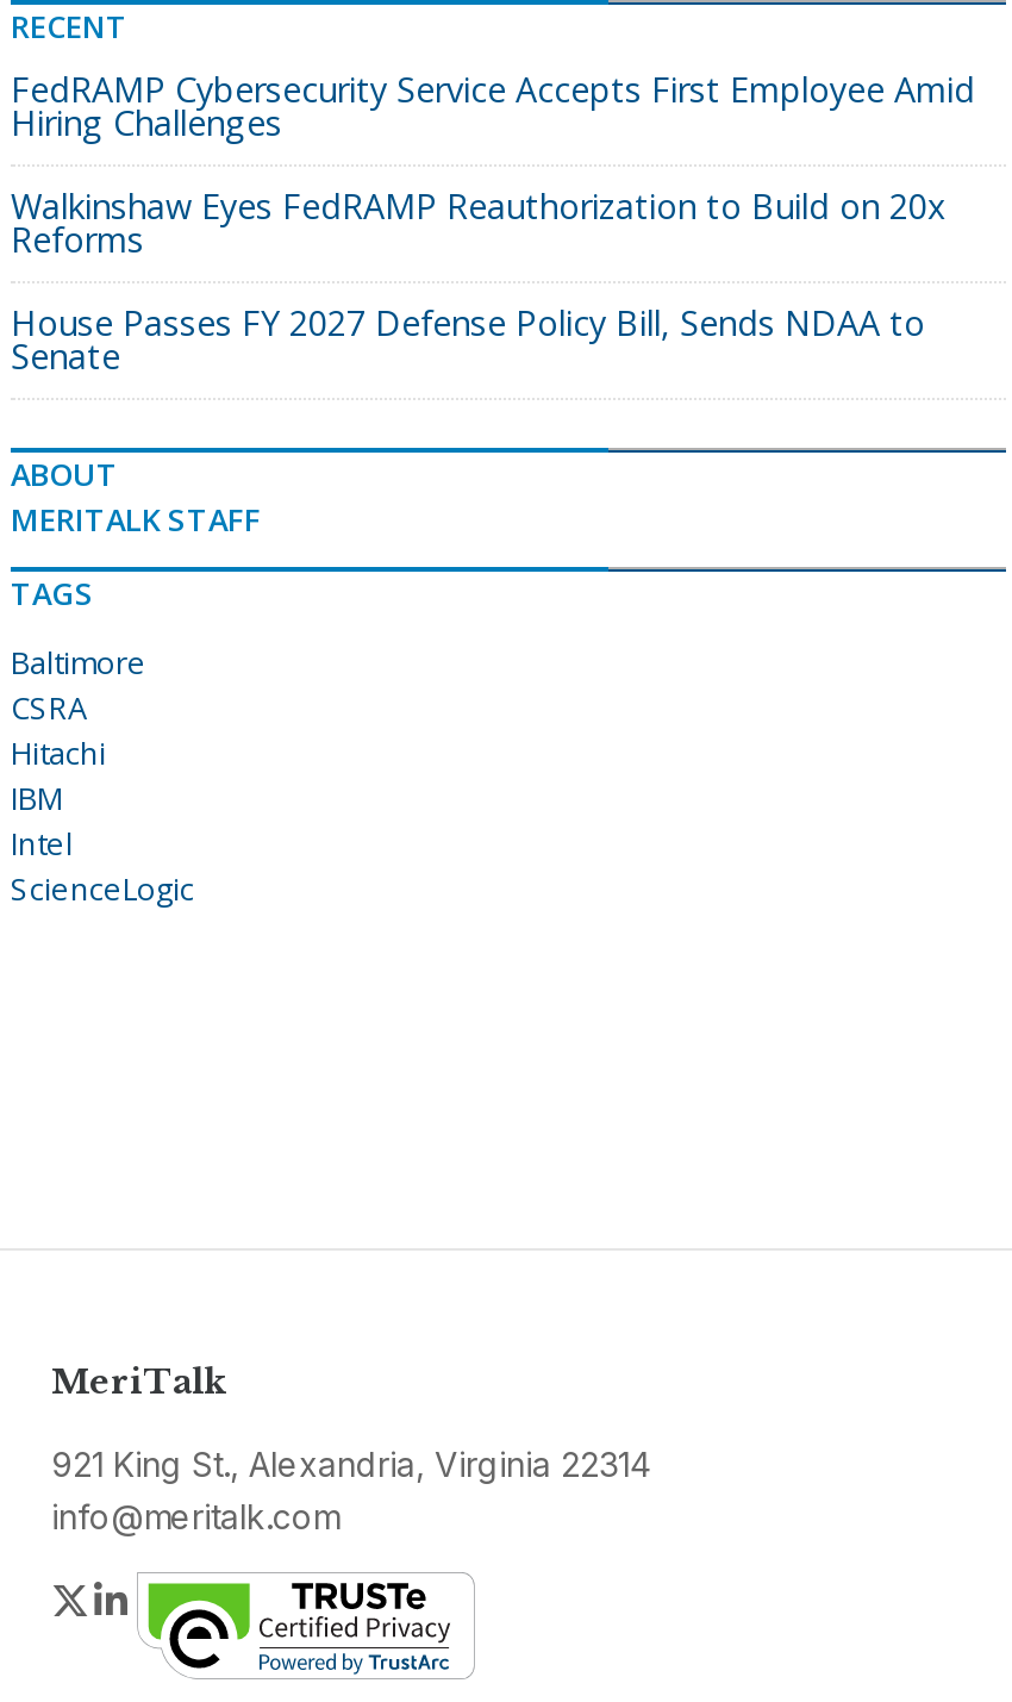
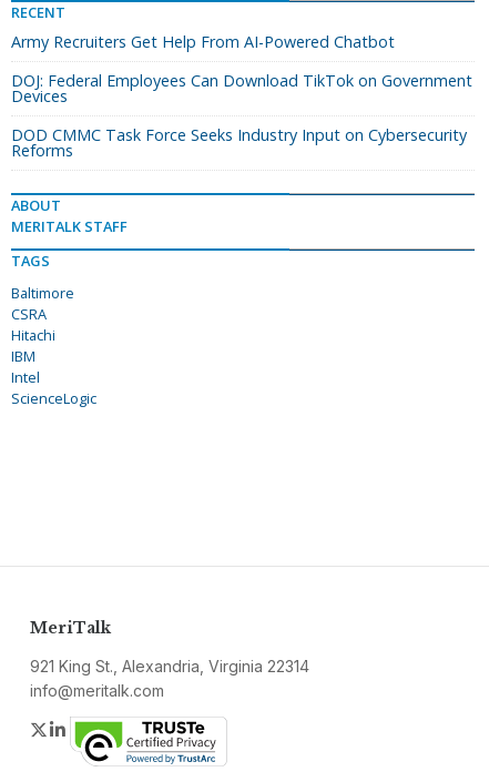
- FedRAMP Cybersecurity Service Accepts First Employee Amid
- Hiring Challenges
- Walkinshaw Eyes FedRAMP Reauthorization to Build on 20x
+ Army Recruiters Get Help From AI-Powered Chatbot
+ DOJ: Federal Employees Can Download TikTok on Government
+ Devices
+ DOD CMMC Task Force Seeks Industry Input on Cybersecurity

moved down: Reforms

- House Passes FY 2027 Defense Policy Bill, Sends NDAA to
- Senate
